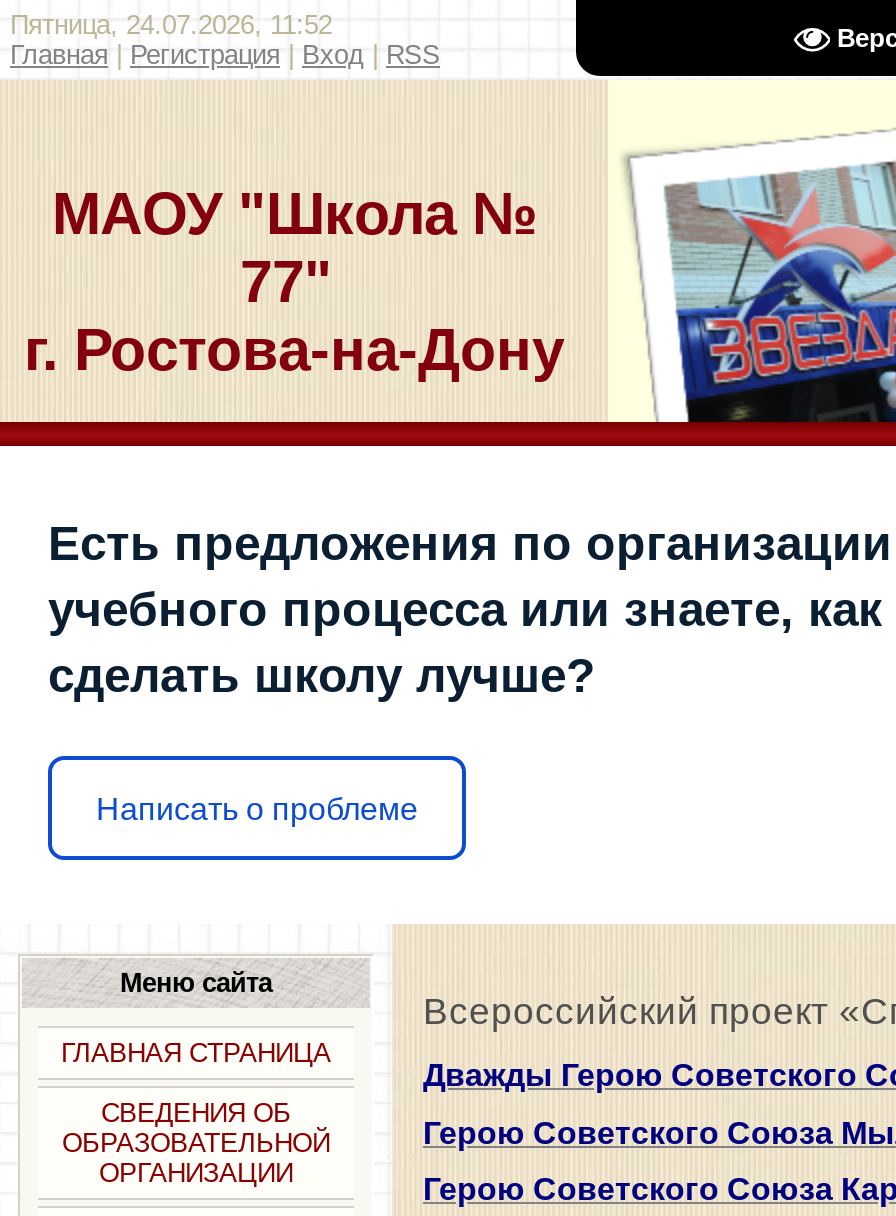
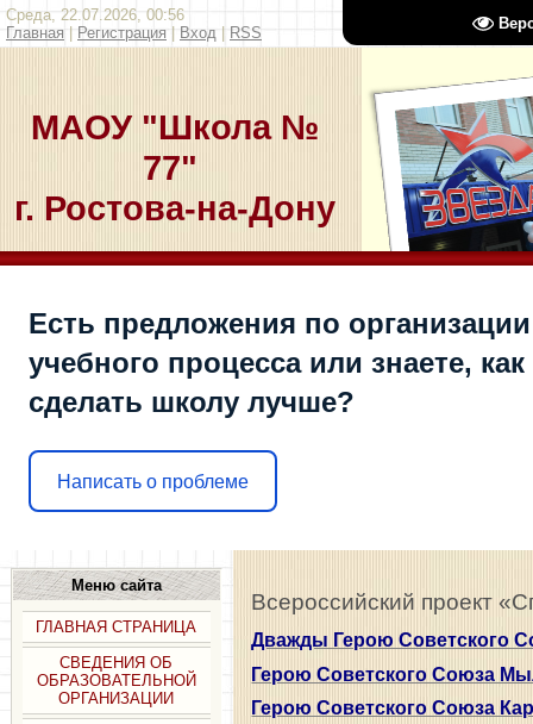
- Пятница, 24.07.2026, 11:52
+ Среда, 22.07.2026, 00:56
